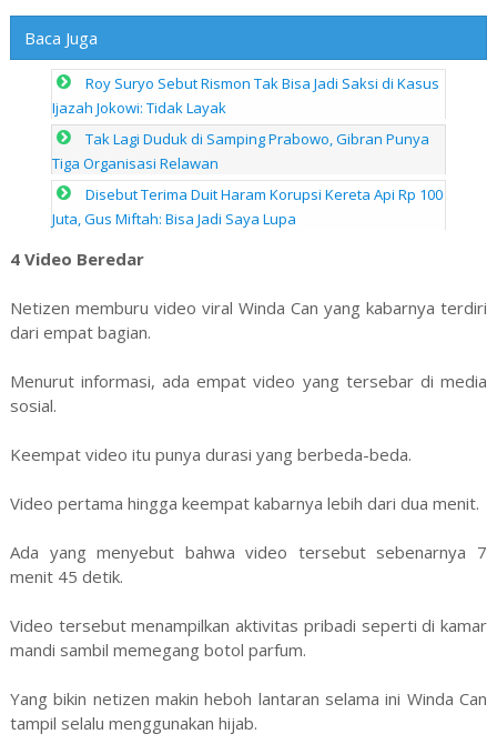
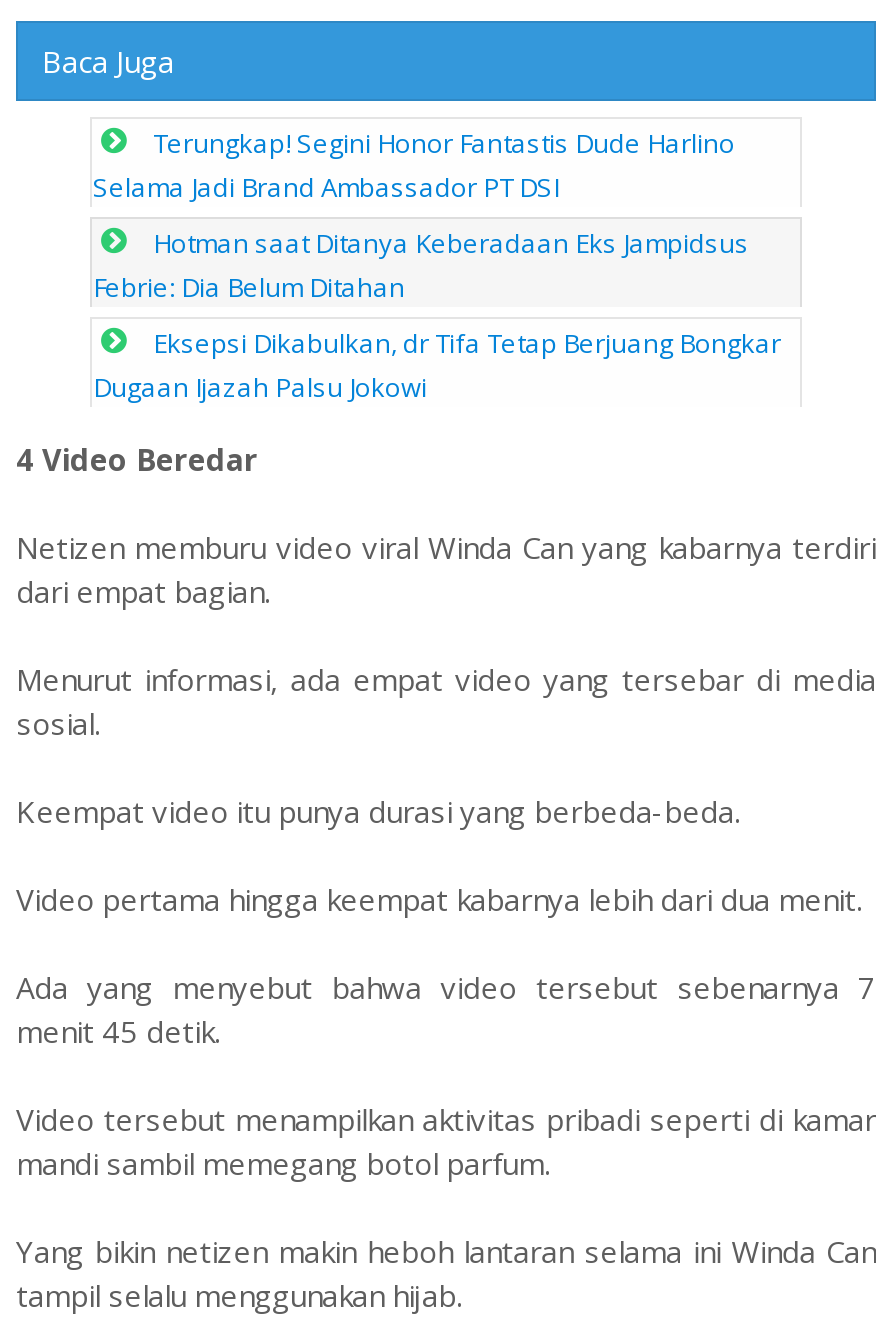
- Roy Suryo Sebut Rismon Tak Bisa Jadi Saksi di Kasus
- Ijazah Jokowi: Tidak Layak
+ Terungkap! Segini Honor Fantastis Dude Harlino
+ Selama Jadi Brand Ambassador PT DSI

- Tak Lagi Duduk di Samping Prabowo, Gibran Punya
- Tiga Organisasi Relawan
+ Hotman saat Ditanya Keberadaan Eks Jampidsus
+ Febrie: Dia Belum Ditahan

- Disebut Terima Duit Haram Korupsi Kereta Api Rp 100
- Juta, Gus Miftah: Bisa Jadi Saya Lupa
+ Eksepsi Dikabulkan, dr Tifa Tetap Berjuang Bongkar
+ Dugaan Ijazah Palsu Jokowi
